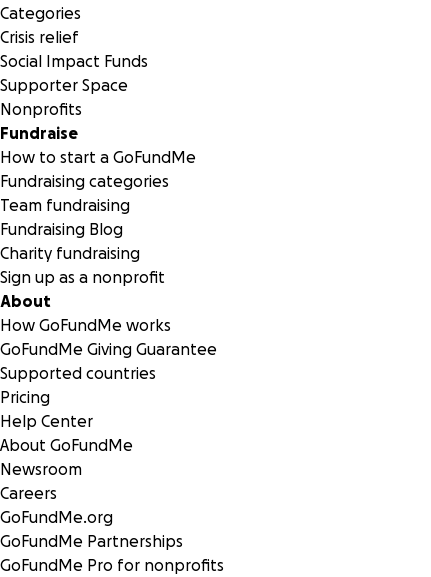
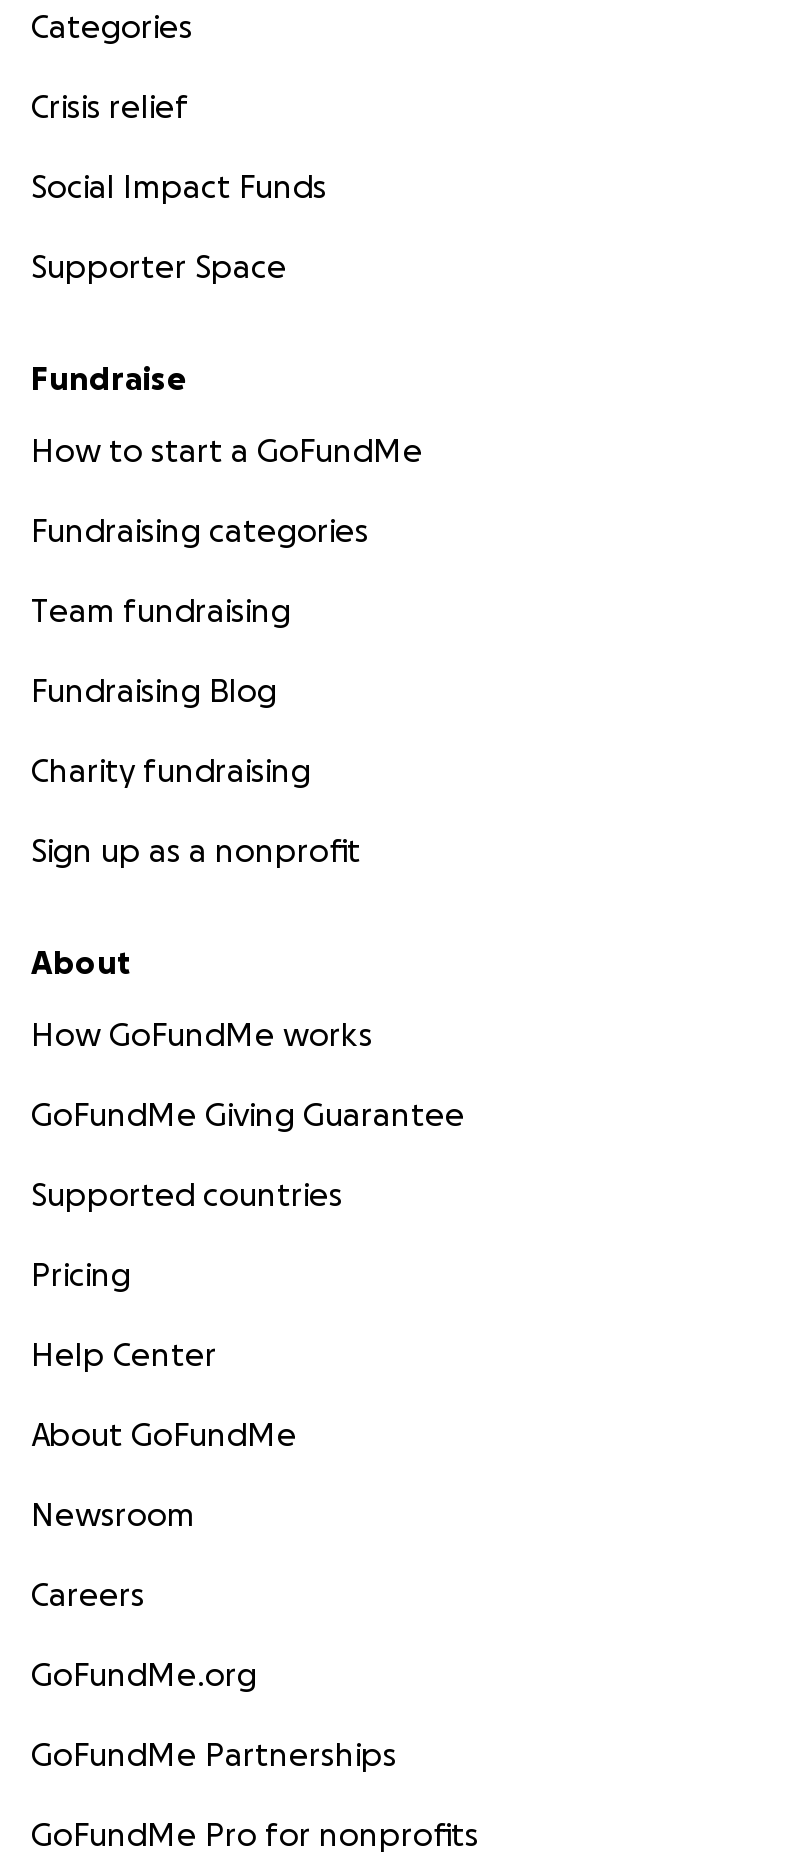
- Nonprofits
